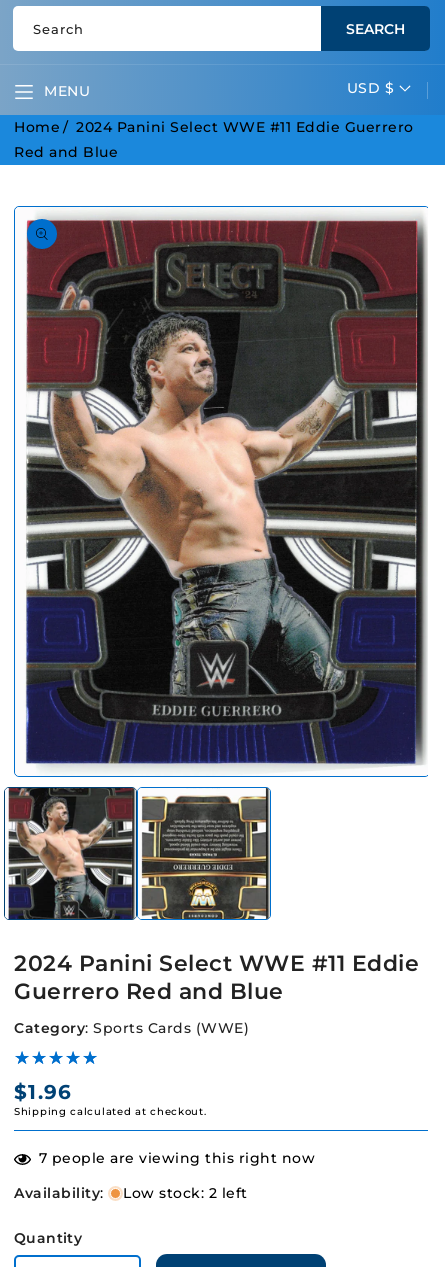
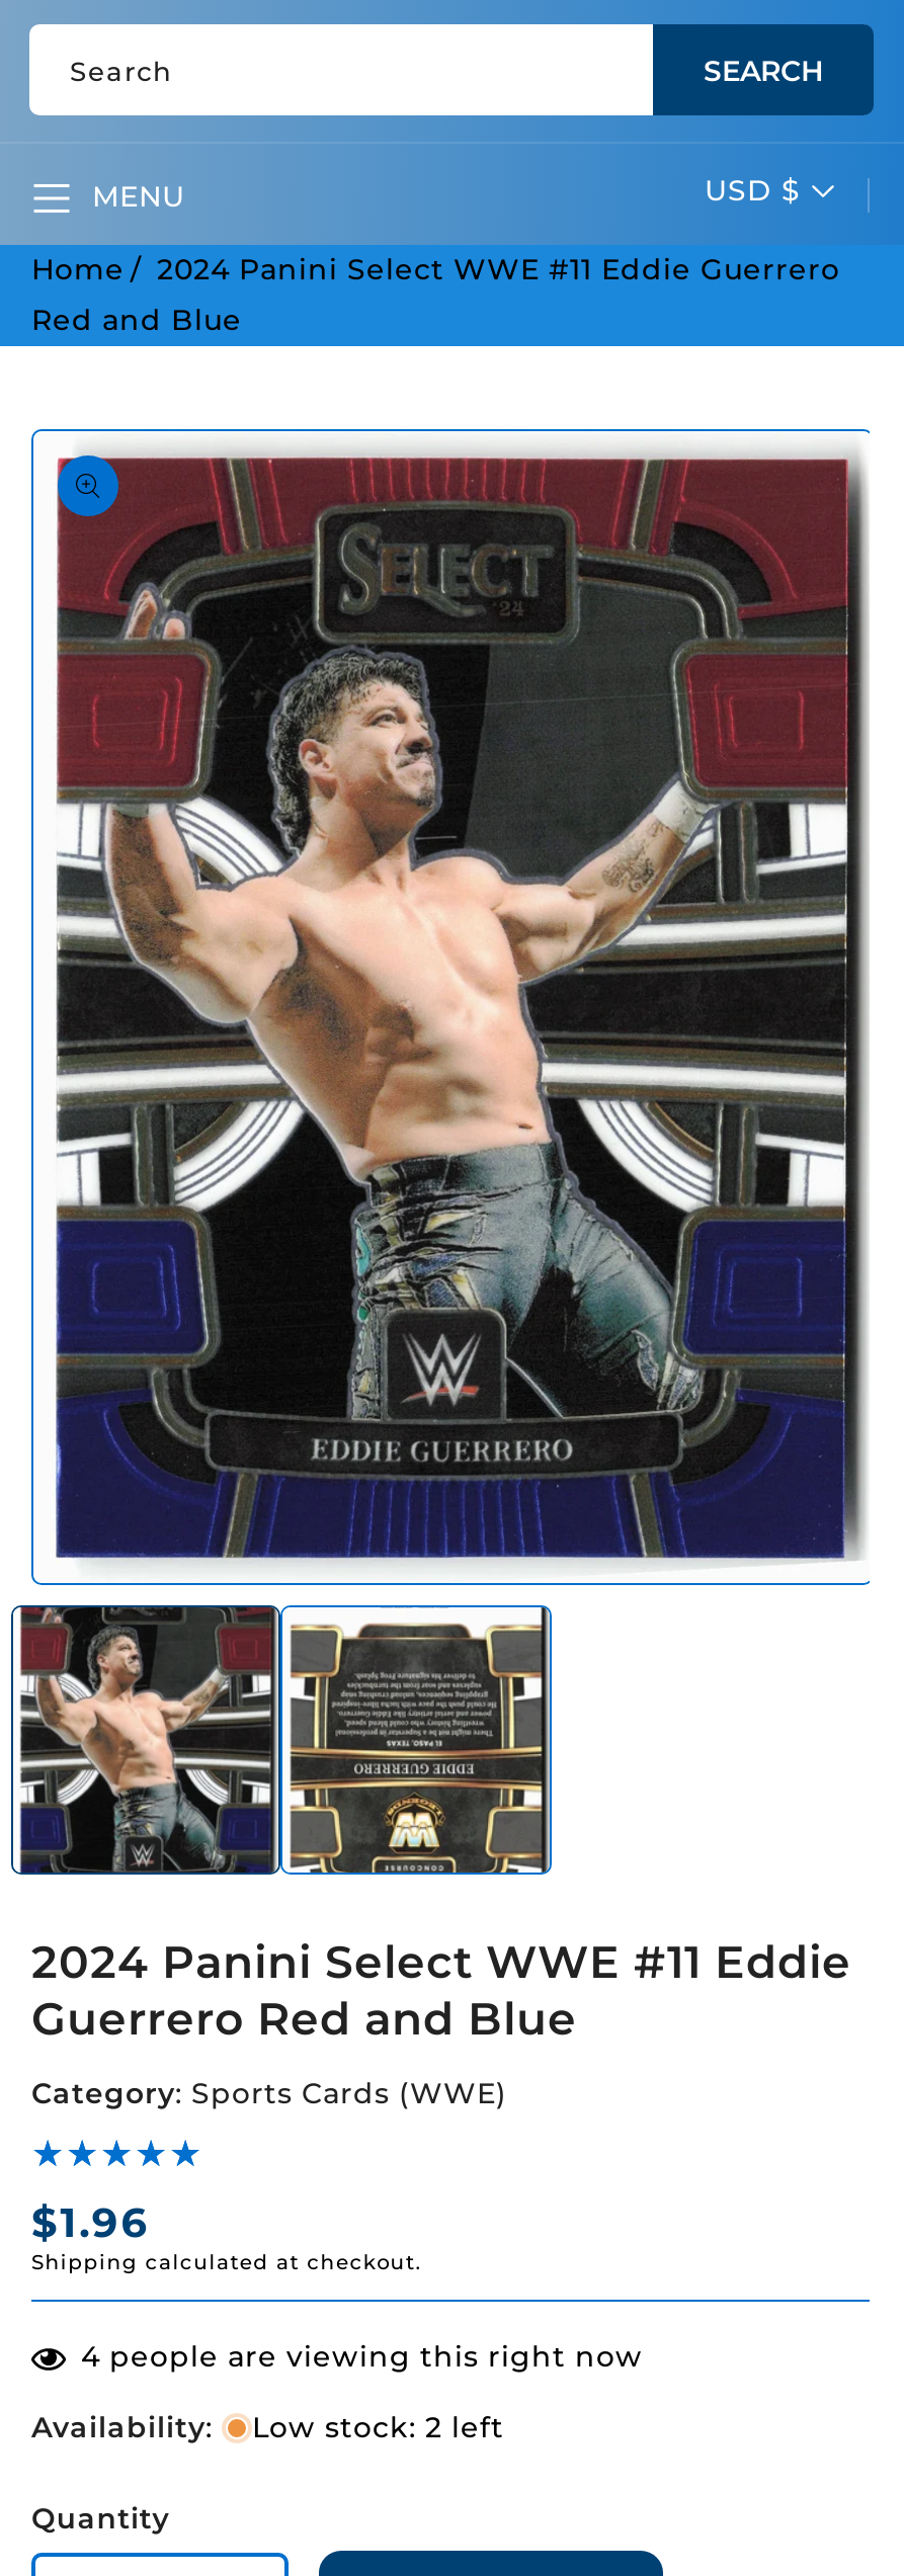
- 7 people are viewing this right now
+ 4 people are viewing this right now
